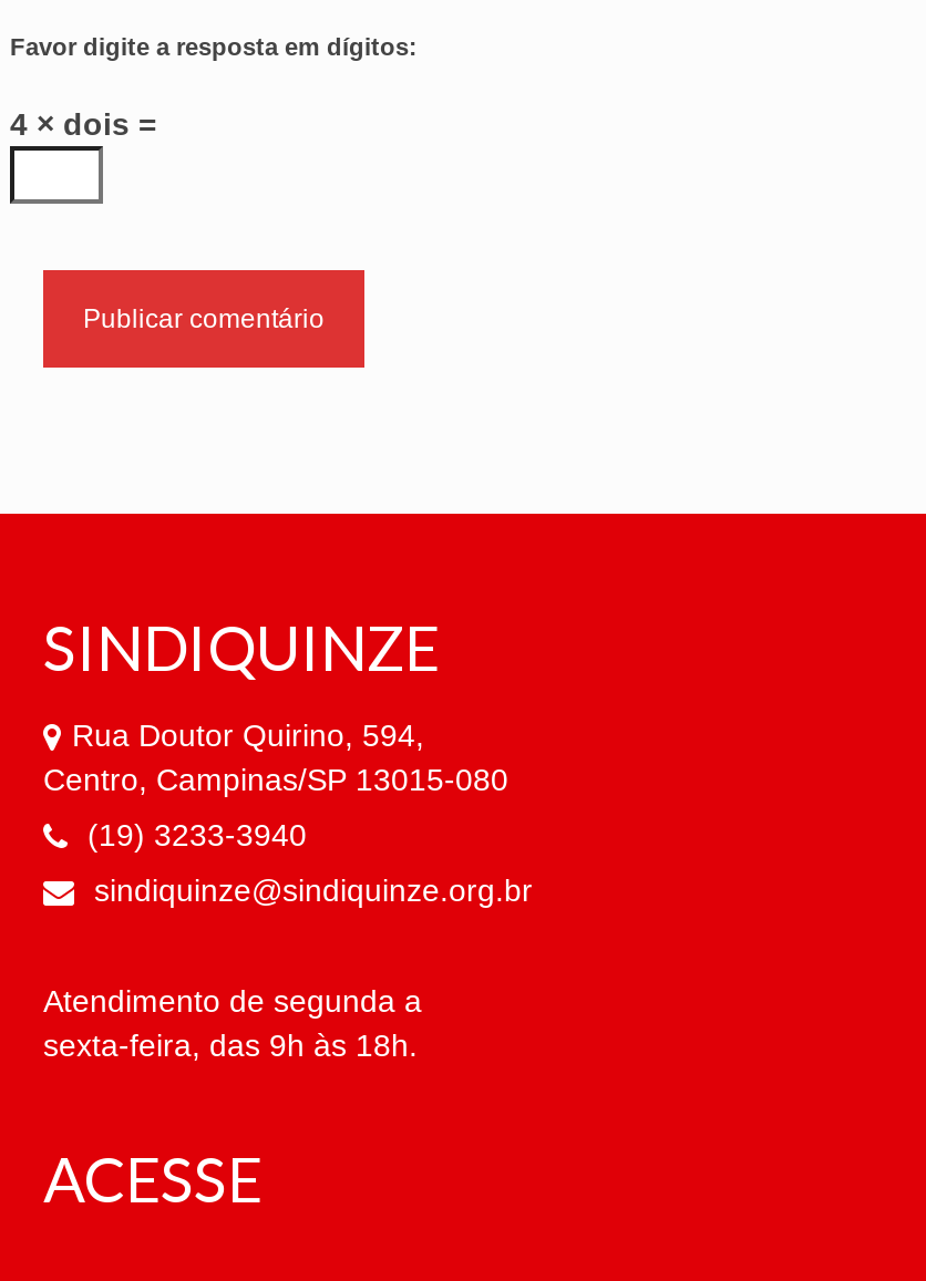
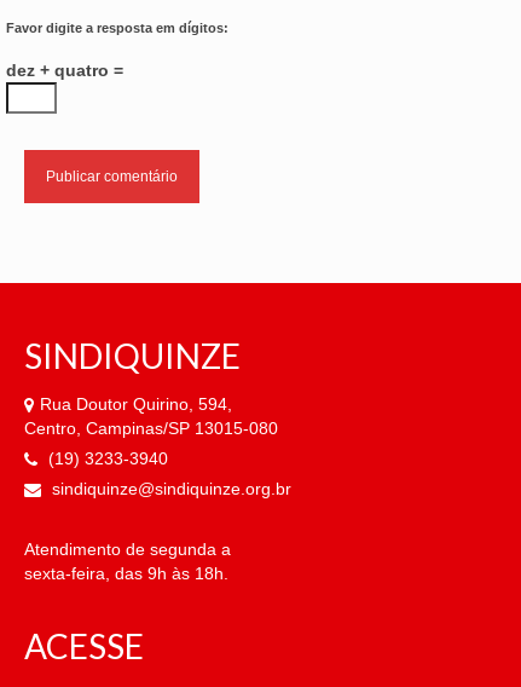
- 4 × dois =
+ dez + quatro =
